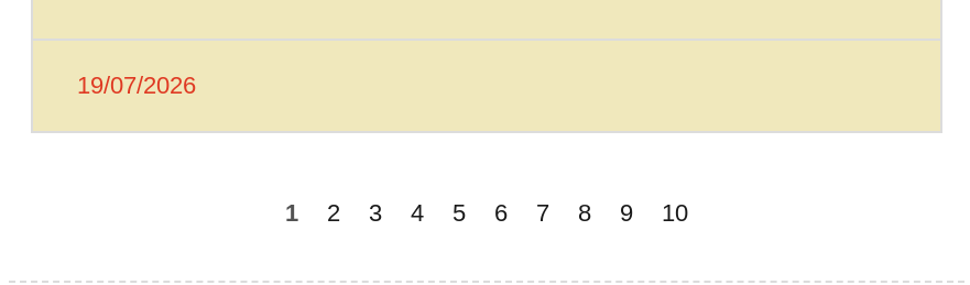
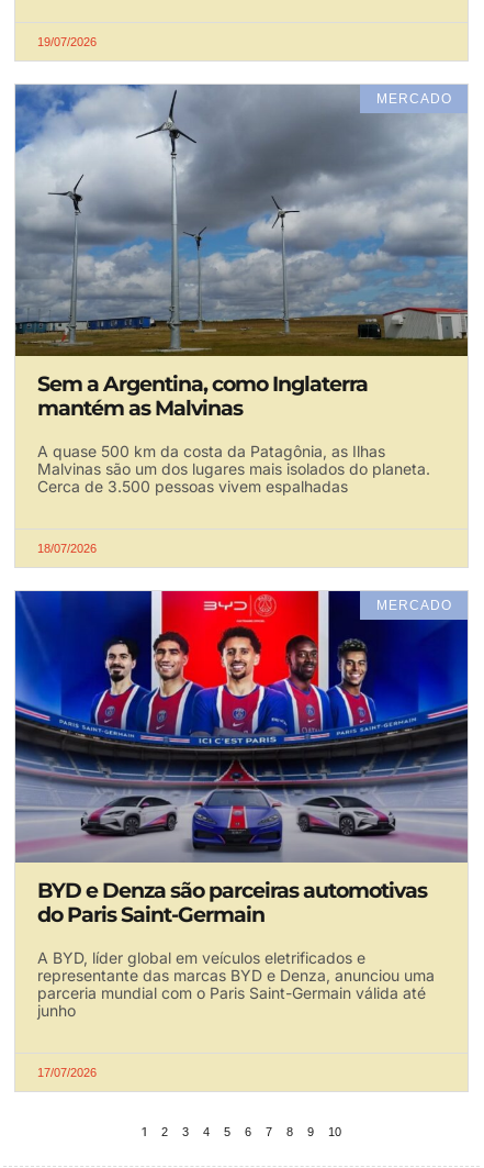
+ [image]
+ MERCADO

+ [image]
+ MERCADO

+ Sem a Argentina, como Inglaterra
+ mantém as Malvinas
+ A quase 500 km da costa da Patagônia, as Ilhas
+ Malvinas são um dos lugares mais isolados do planeta.
+ Cerca de 3.500 pessoas vivem espalhadas
+ 18/07/2026

+ BYD e Denza são parceiras automotivas
+ do Paris Saint-Germain
+ A BYD, líder global em veículos eletrificados e
+ representante das marcas BYD e Denza, anunciou uma
+ parceria mundial com o Paris Saint-Germain válida até
+ junho
+ 17/07/2026
